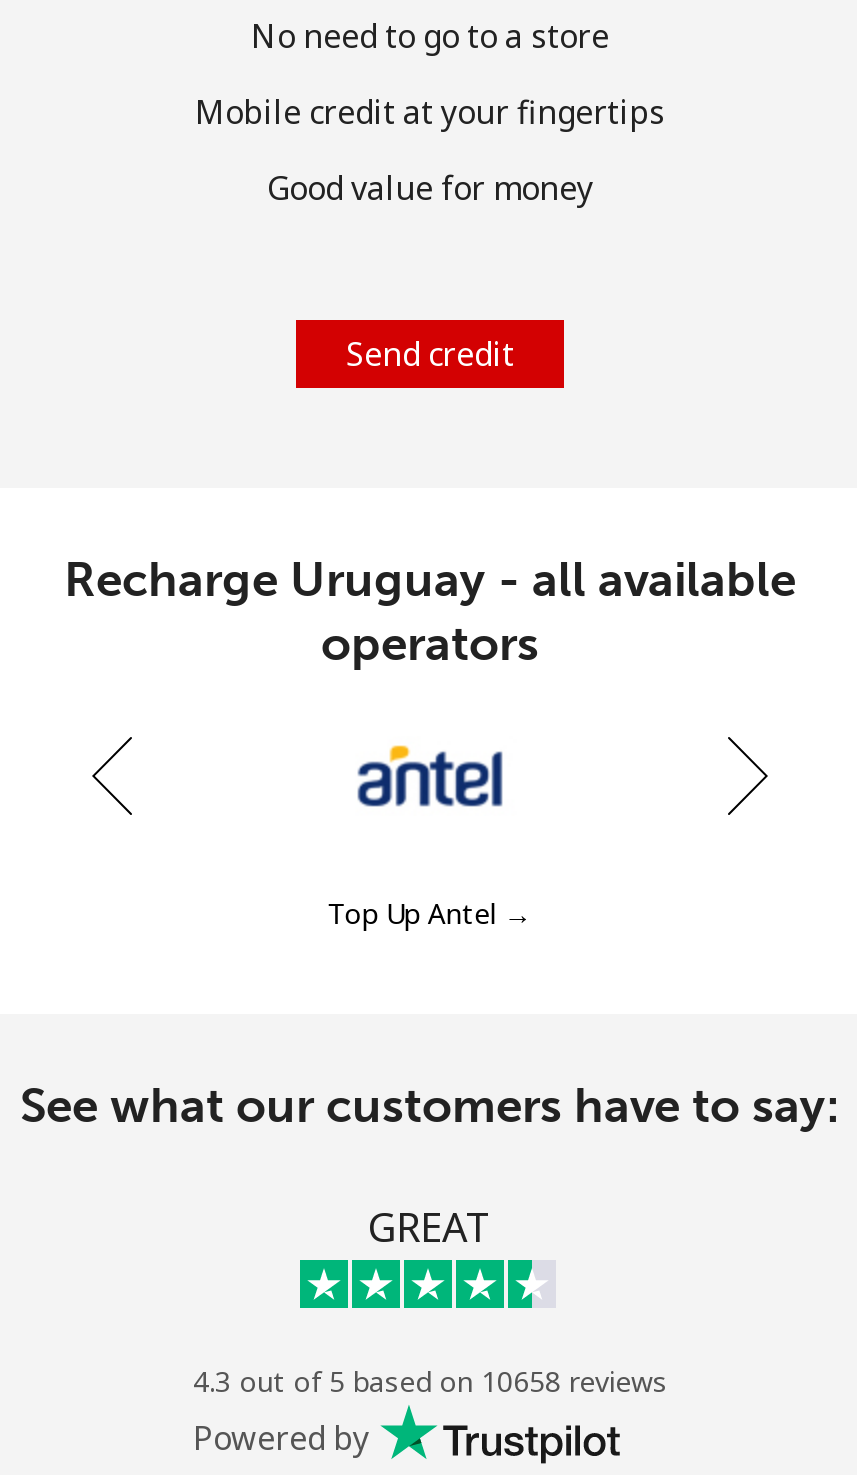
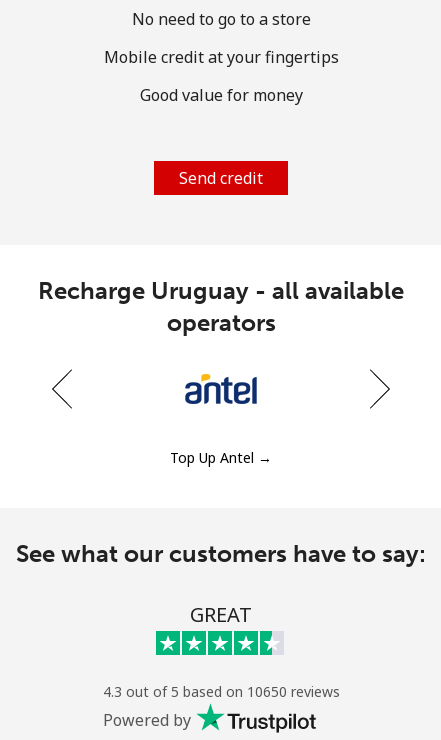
- 4.3 out of 5 based on 10658 reviews
+ 4.3 out of 5 based on 10650 reviews
